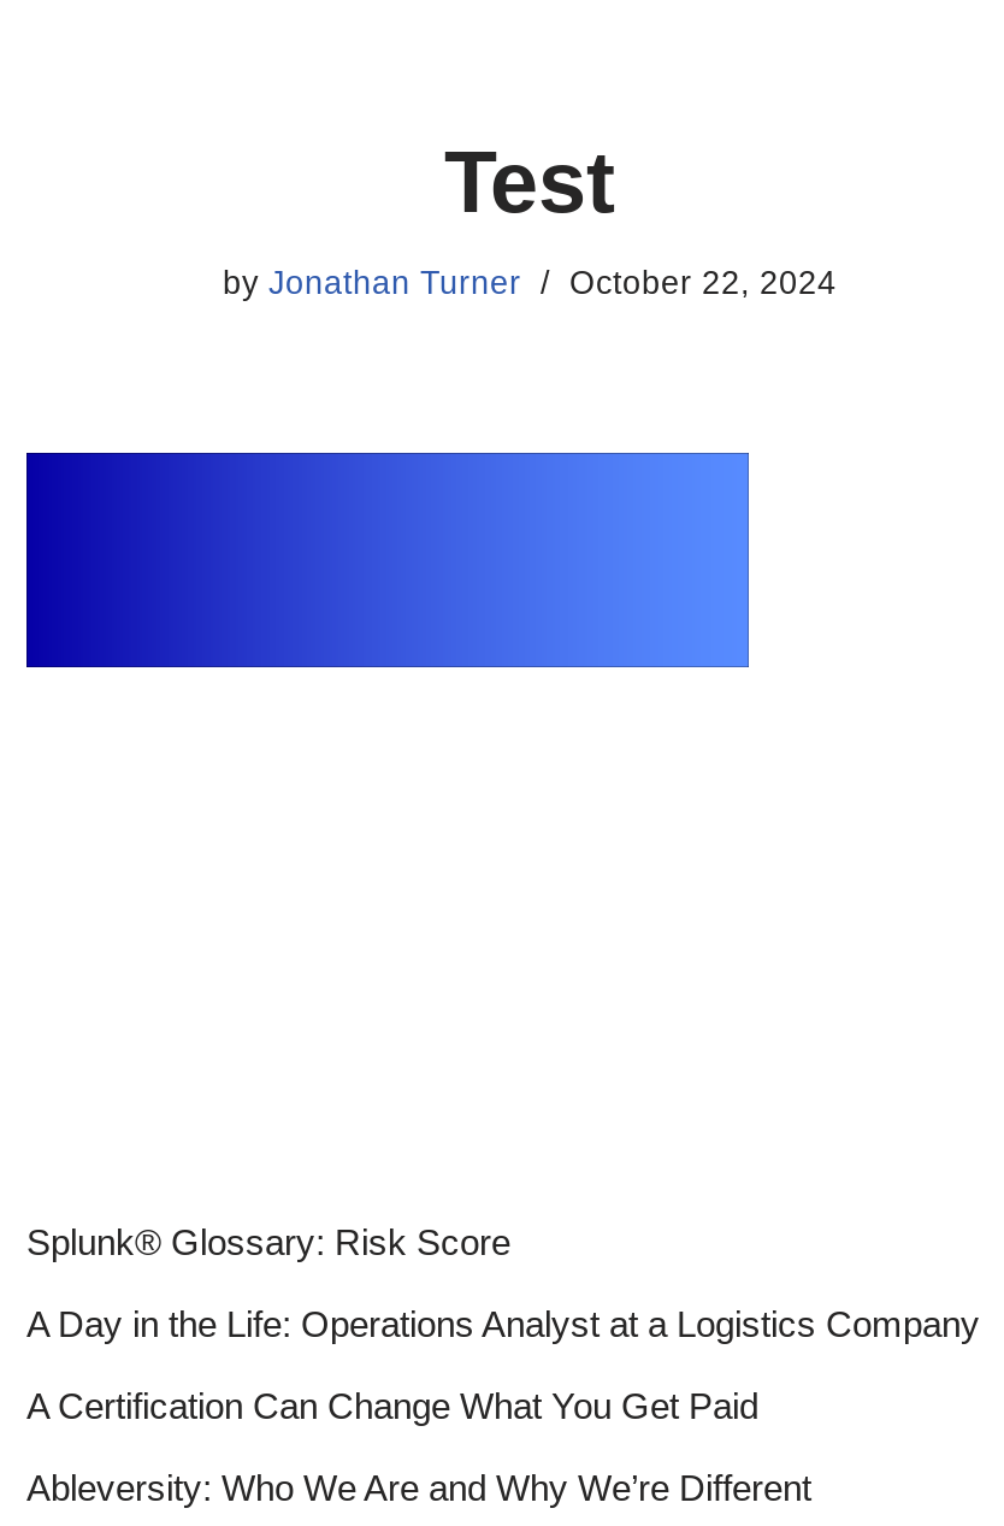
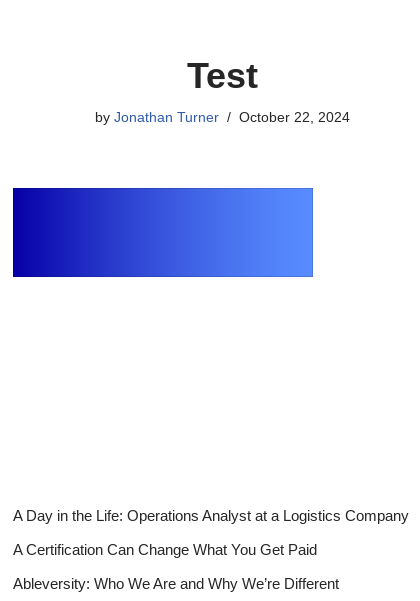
- Splunk® Glossary: Risk Score
